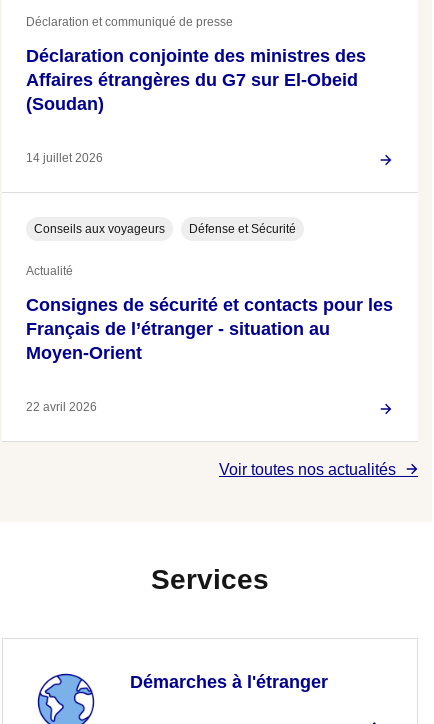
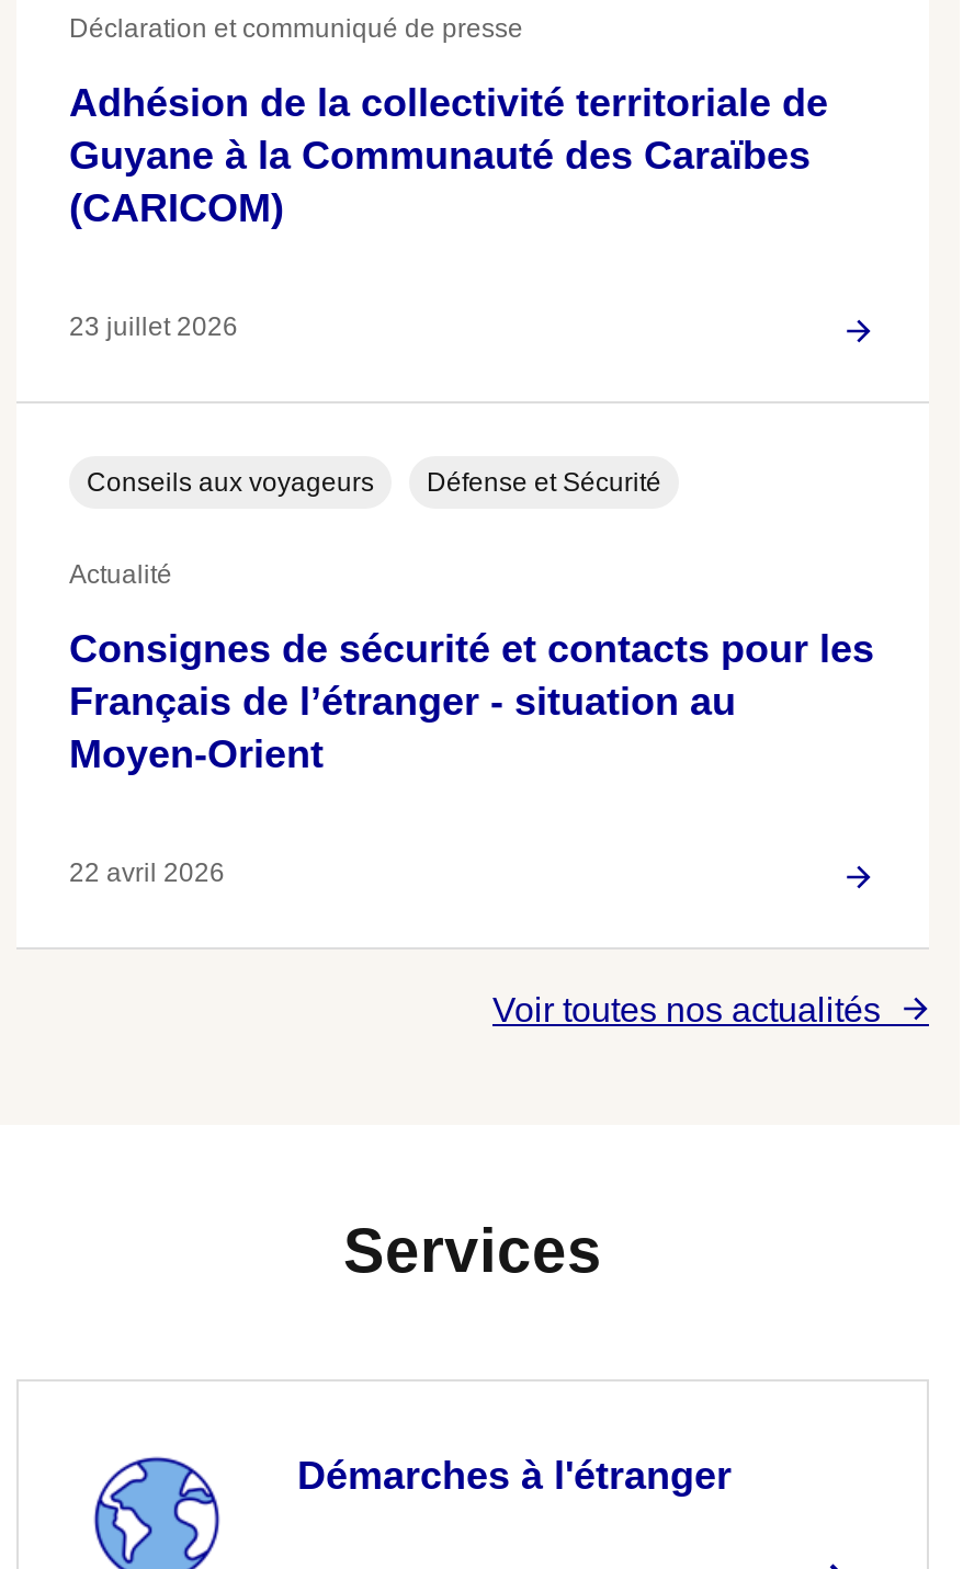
- Déclaration conjointe des ministres des
- Affaires étrangères du G7 sur El-Obeid
- (Soudan)
+ Adhésion de la collectivité territoriale de
+ Guyane à la Communauté des Caraïbes
+ (CARICOM)

- 14 juillet 2026
+ 23 juillet 2026
